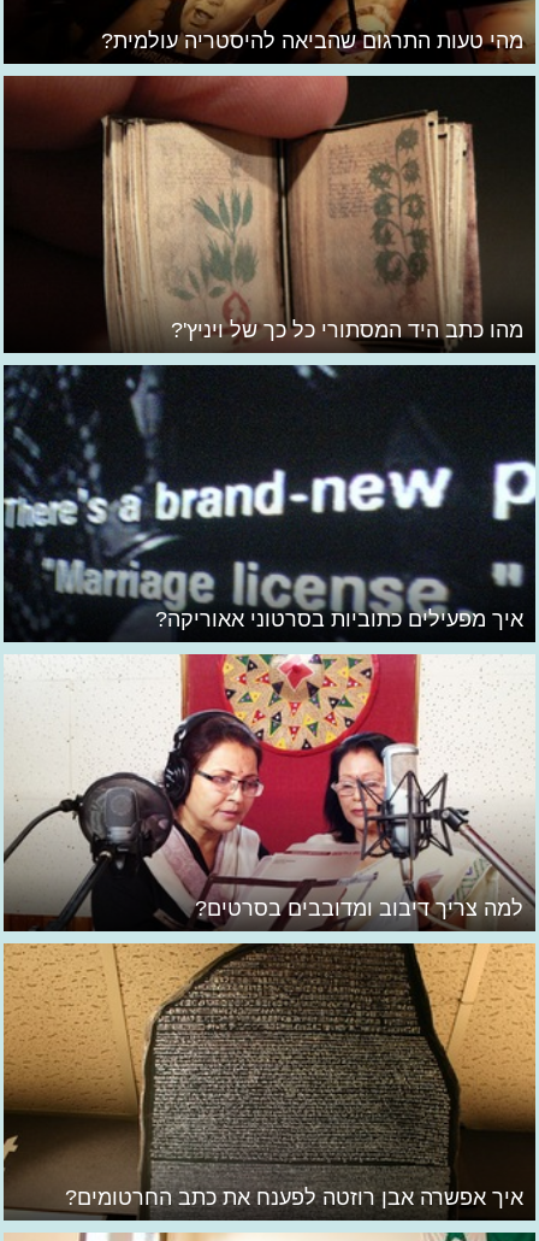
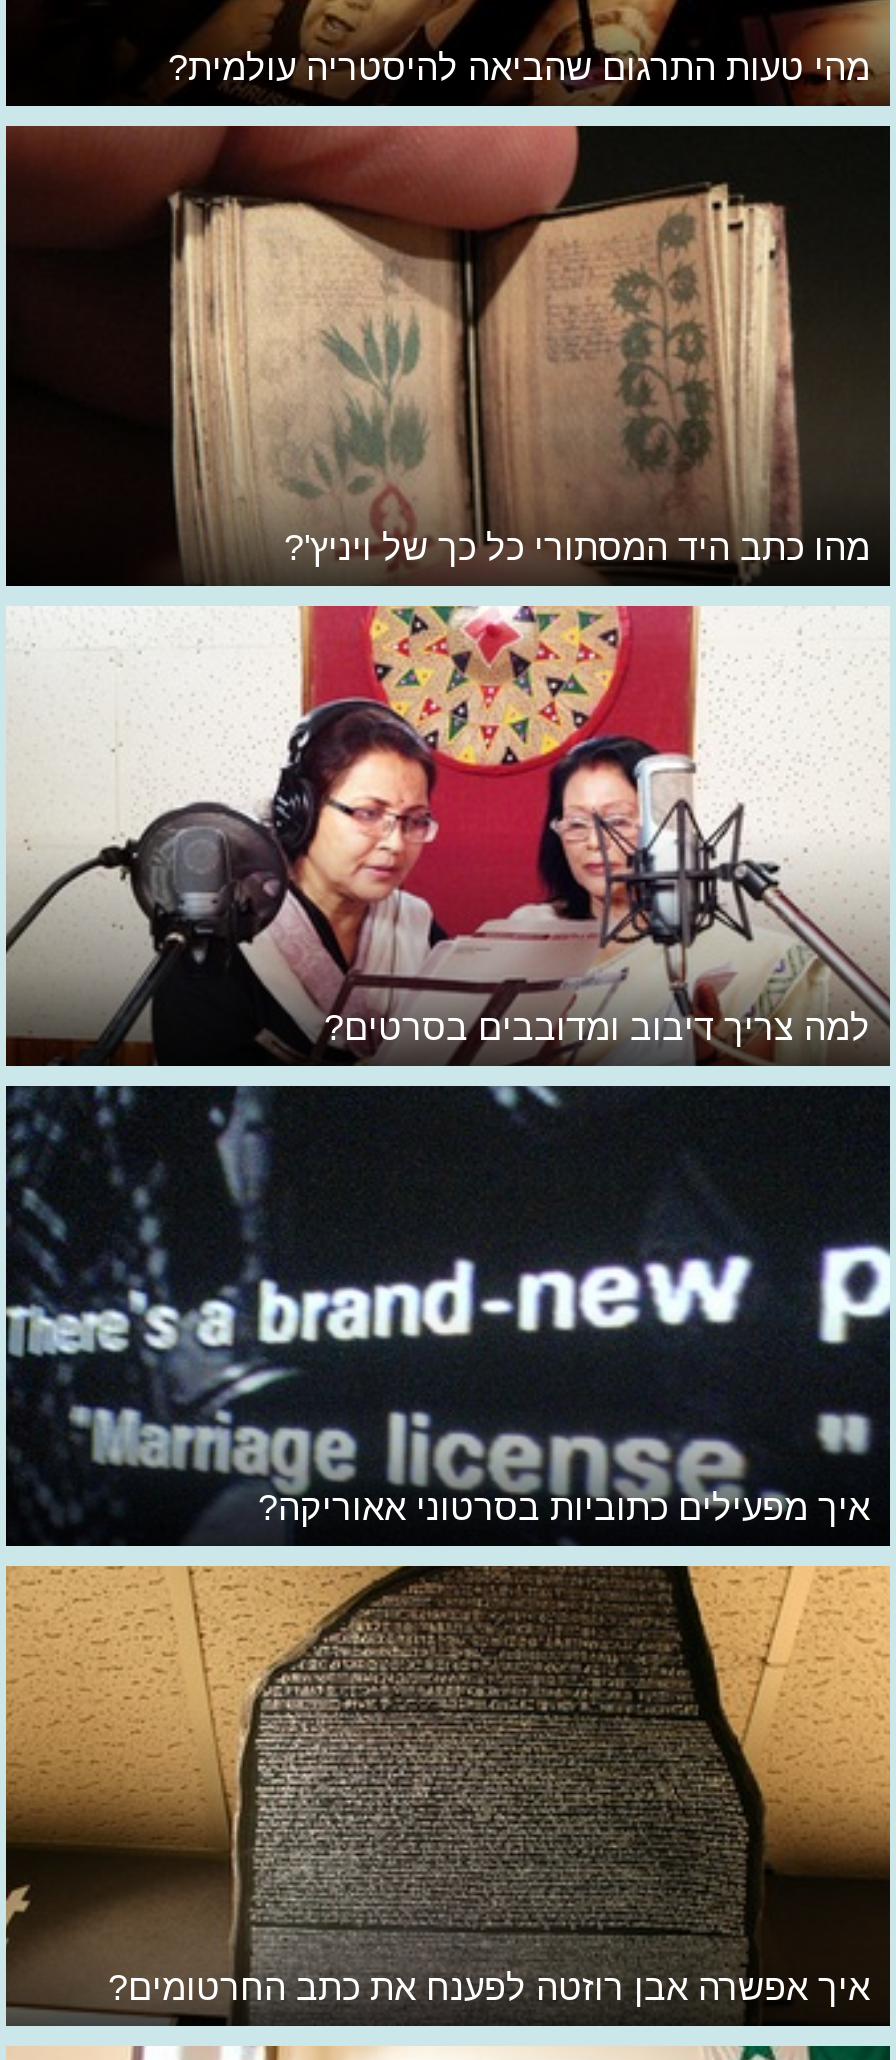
moved down: איך מפעילים כתוביות בסרטוני אאוריקה?

moved up: [image] | למה צריך דיבוב ומדובבים בסרטים?
